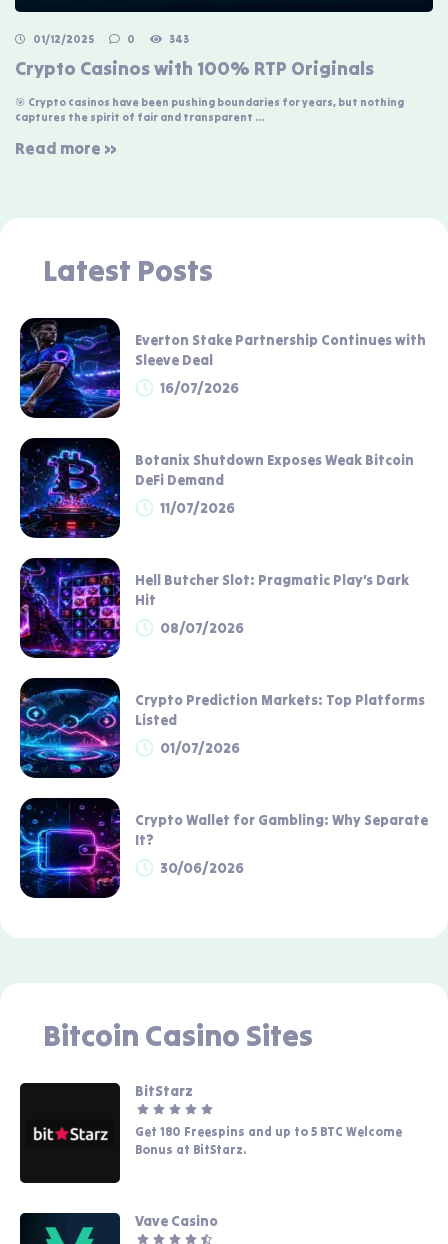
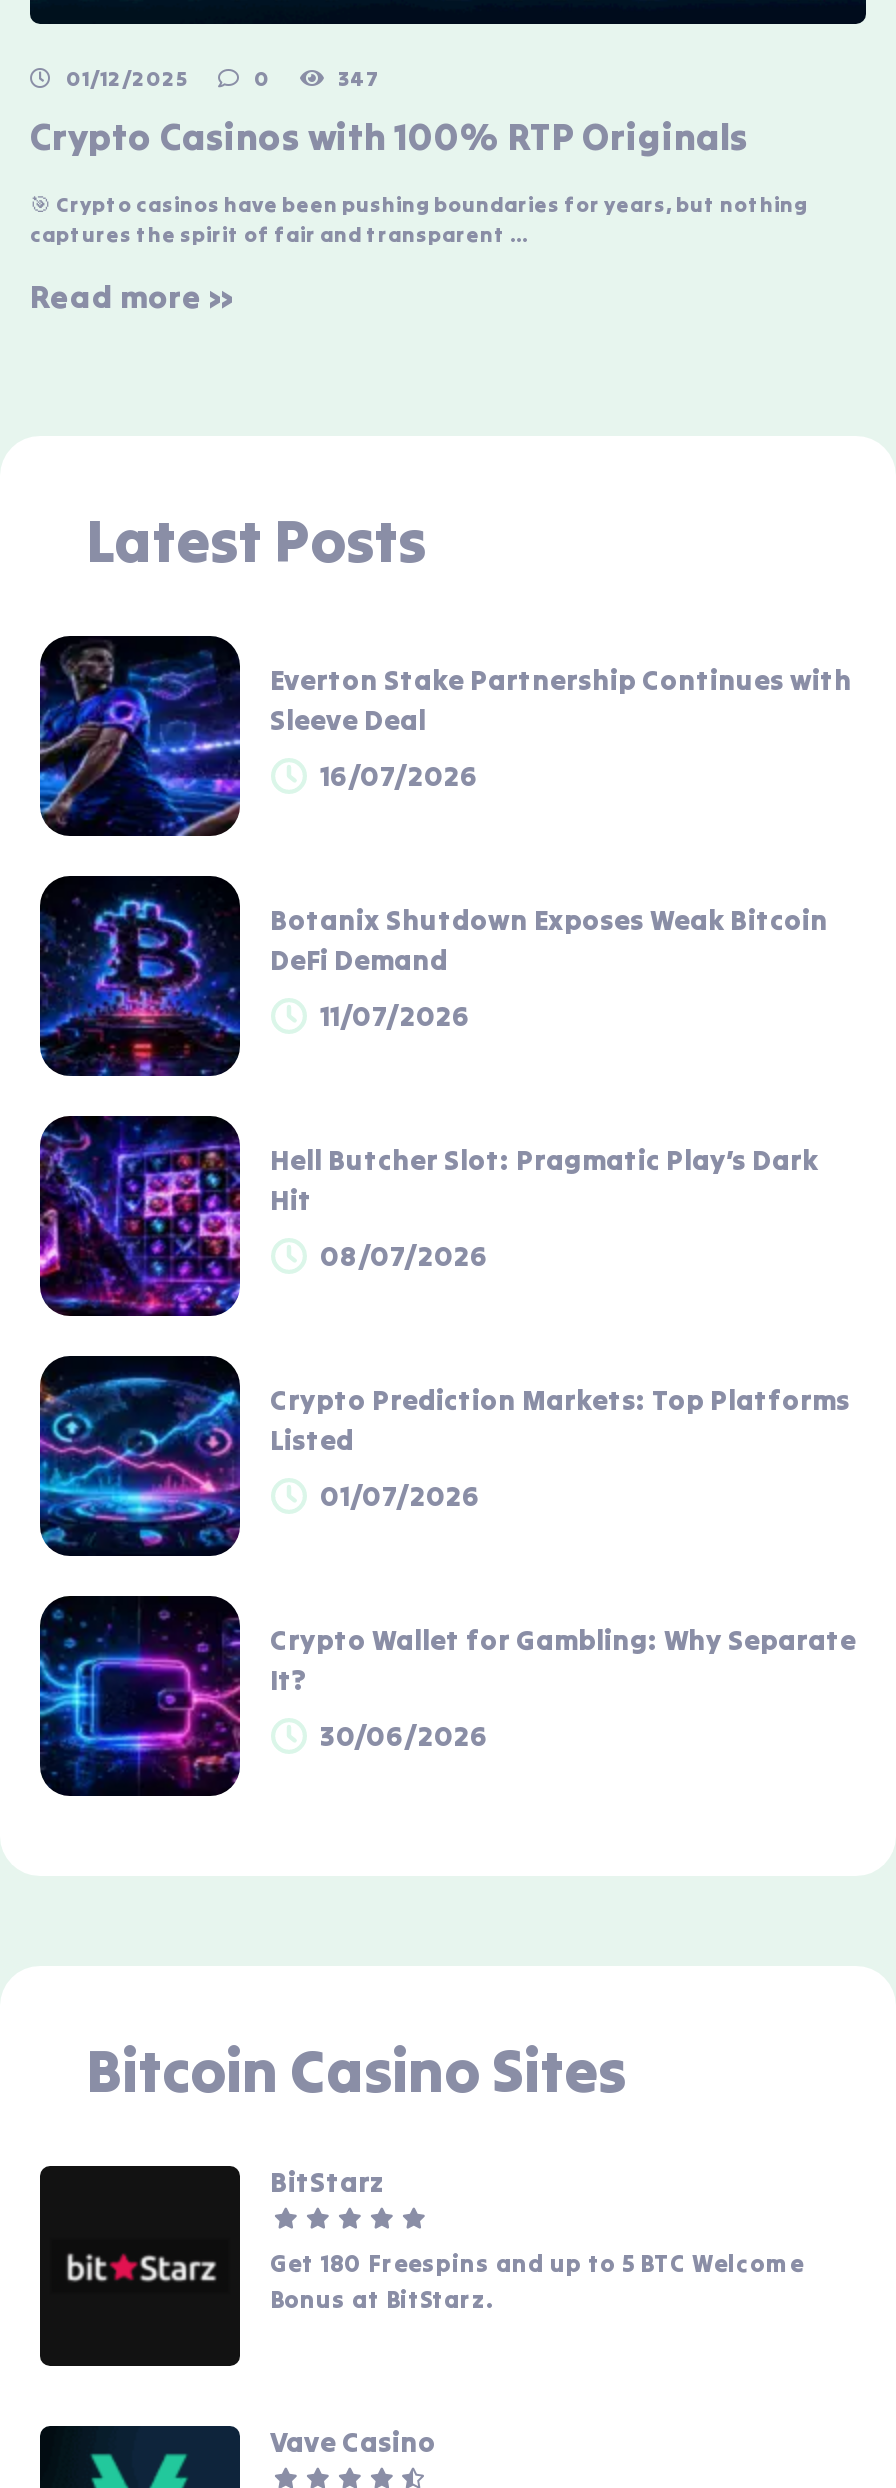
- 343
+ 347
